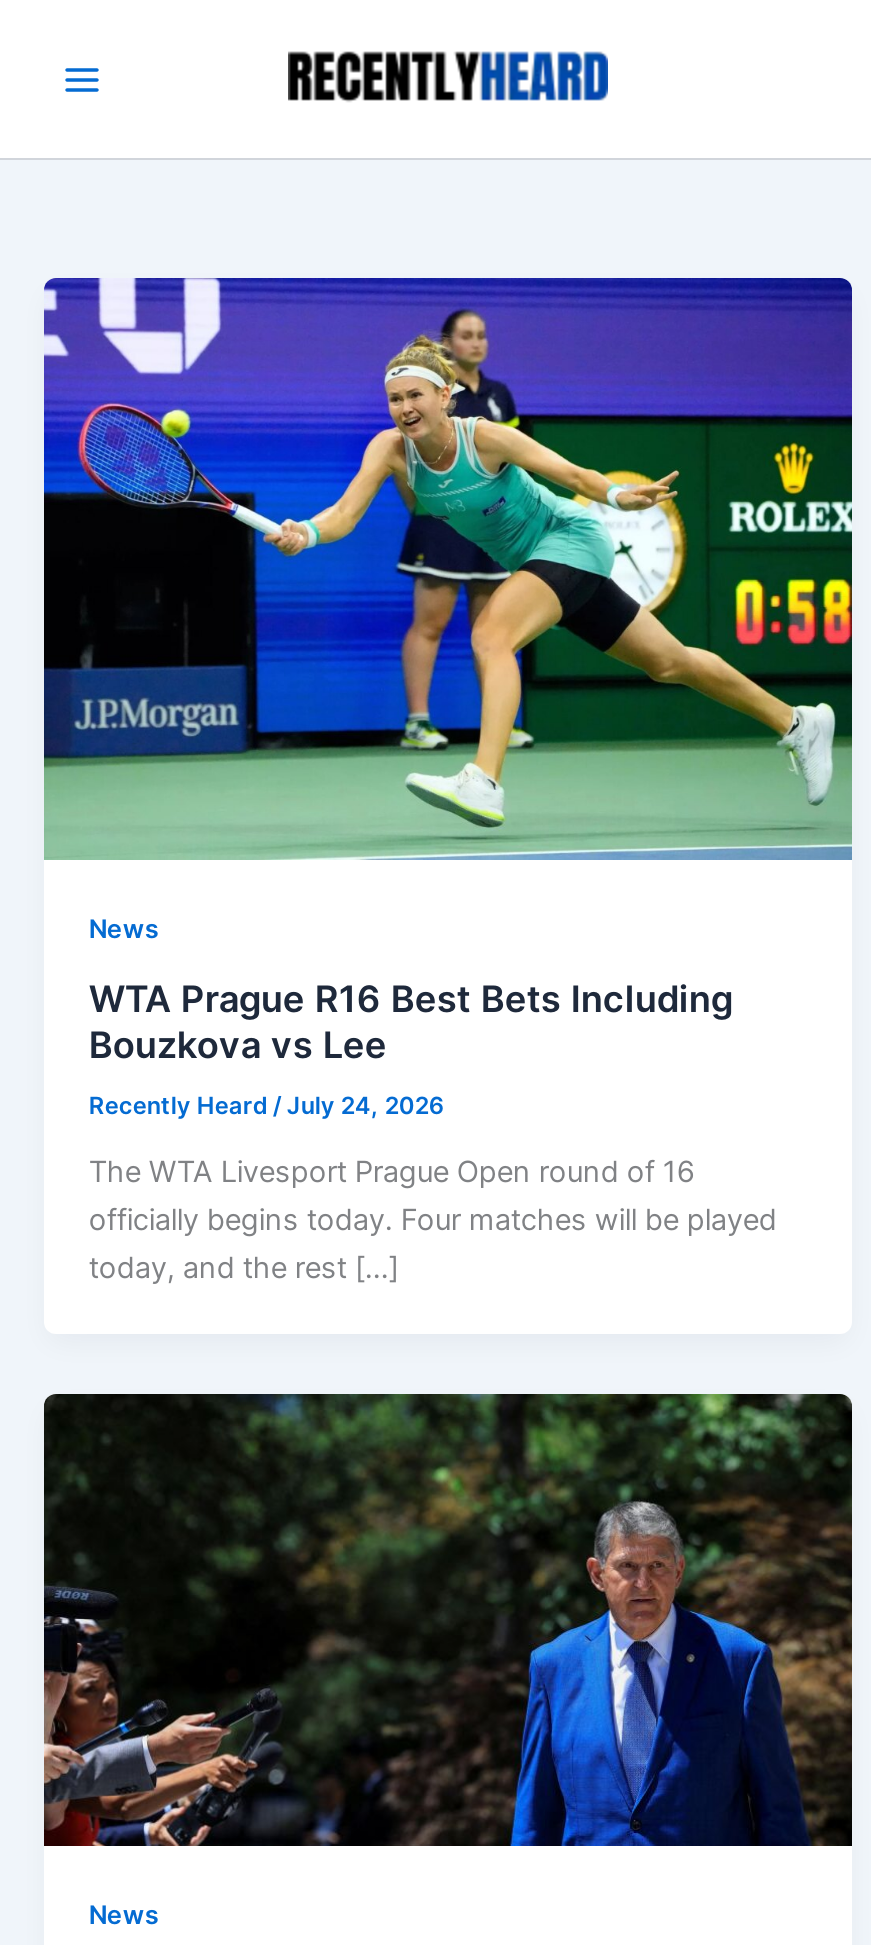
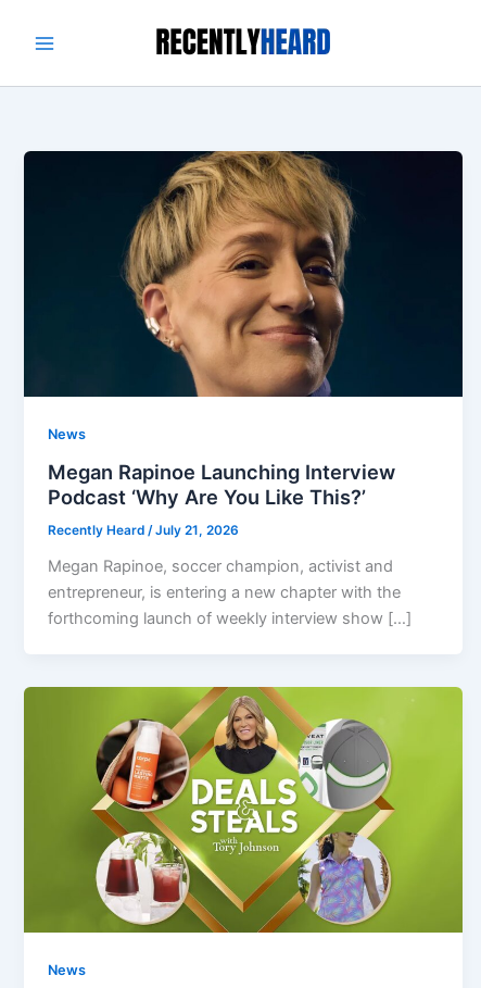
- [image]
+ [image]

- WTA Prague R16 Best Bets Including
- Bouzkova vs Lee
+ Megan Rapinoe Launching Interview
+ Podcast ‘Why Are You Like This?’

- Recently Heard / July 24, 2026
+ Recently Heard / July 21, 2026

- The WTA Livesport Prague Open round of 16
- officially begins today. Four matches will be played
- today, and the rest […]
+ Megan Rapinoe, soccer champion, activist and
+ entrepreneur, is entering a new chapter with the
+ forthcoming launch of weekly interview show […]

- [image]
+ [image]
